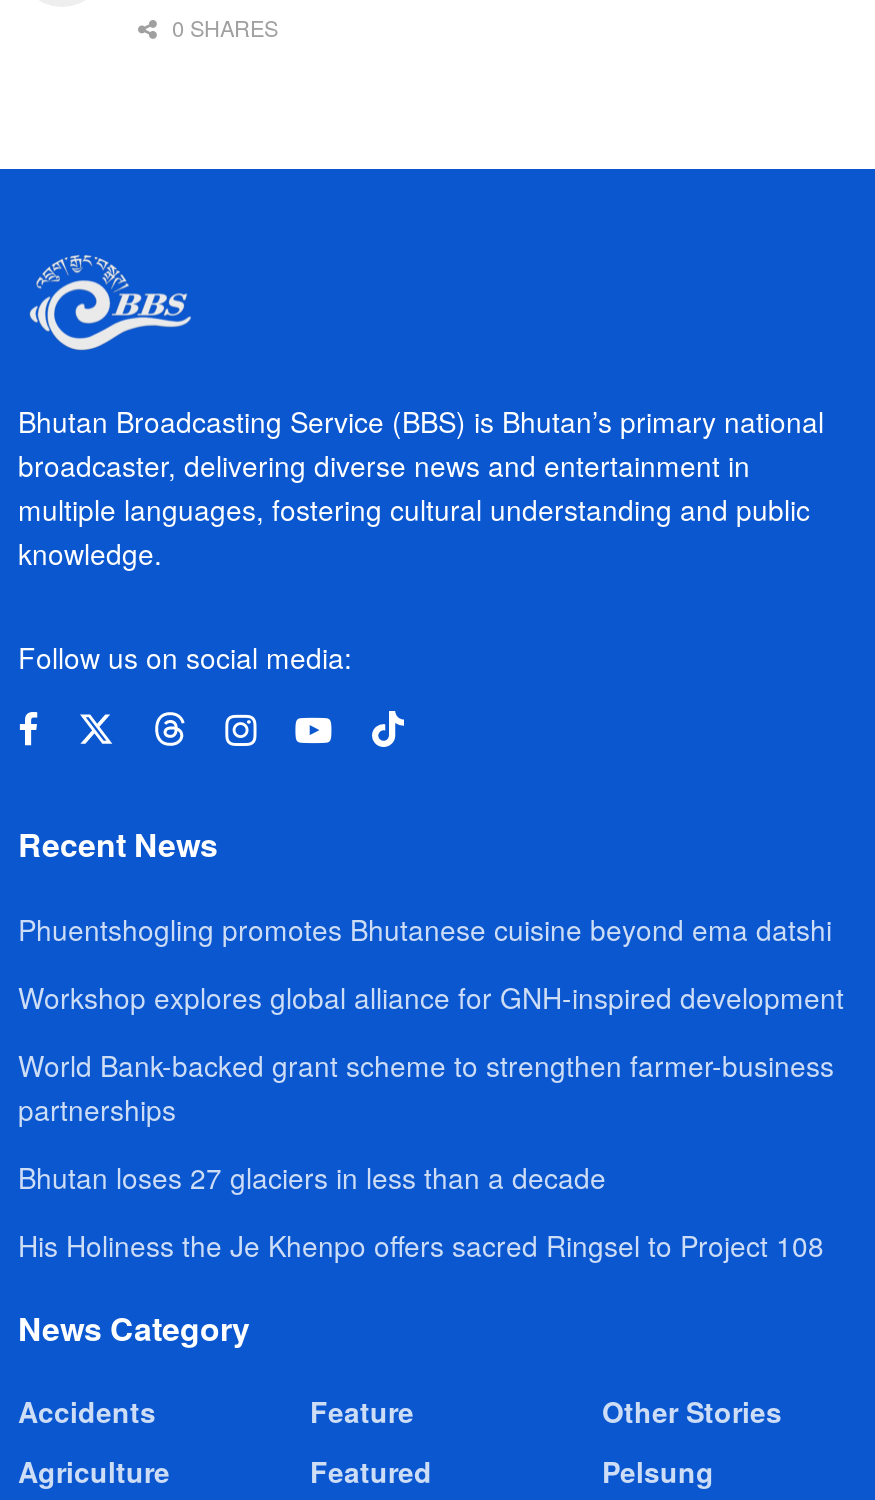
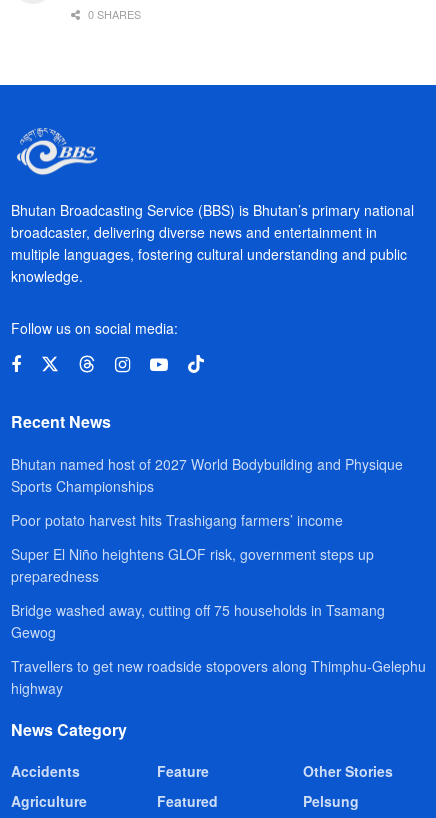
- Phuentshogling promotes Bhutanese cuisine beyond ema datshi
+ Bhutan named host of 2027 World Bodybuilding and Physique
+ Sports Championships

- Workshop explores global alliance for GNH-inspired development
+ Poor potato harvest hits Trashigang farmers’ income

- World Bank-backed grant scheme to strengthen farmer-business
- partnerships
+ Super El Niño heightens GLOF risk, government steps up
+ preparedness

- Bhutan loses 27 glaciers in less than a decade
+ Bridge washed away, cutting off 75 households in Tsamang
+ Gewog

- His Holiness the Je Khenpo offers sacred Ringsel to Project 108
+ Travellers to get new roadside stopovers along Thimphu-Gelephu
+ highway
